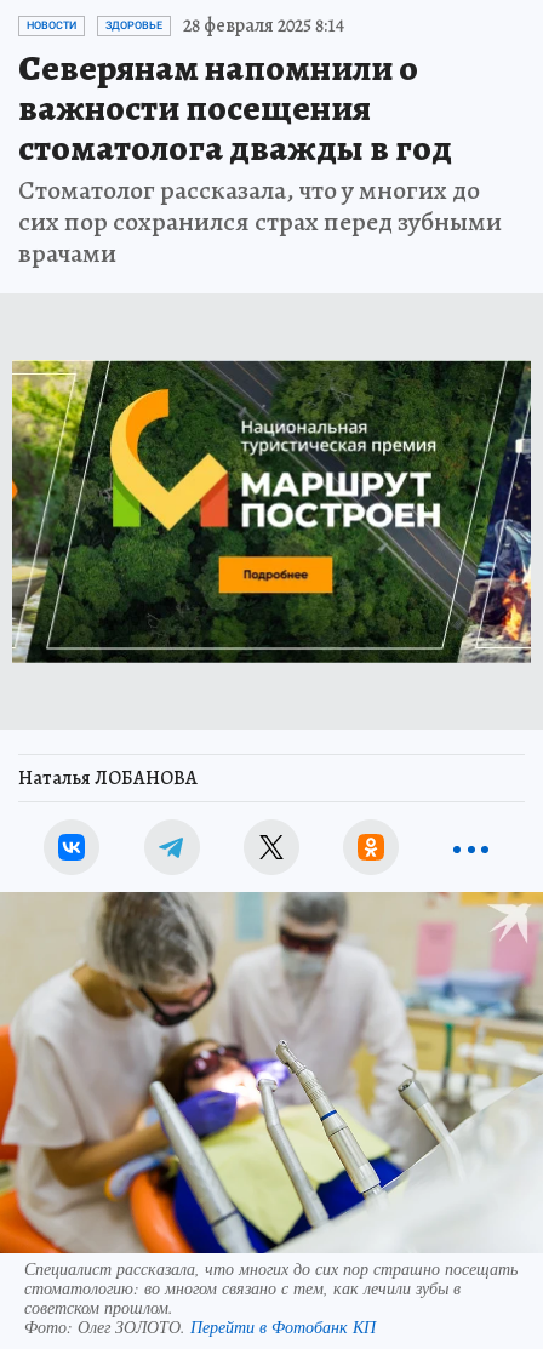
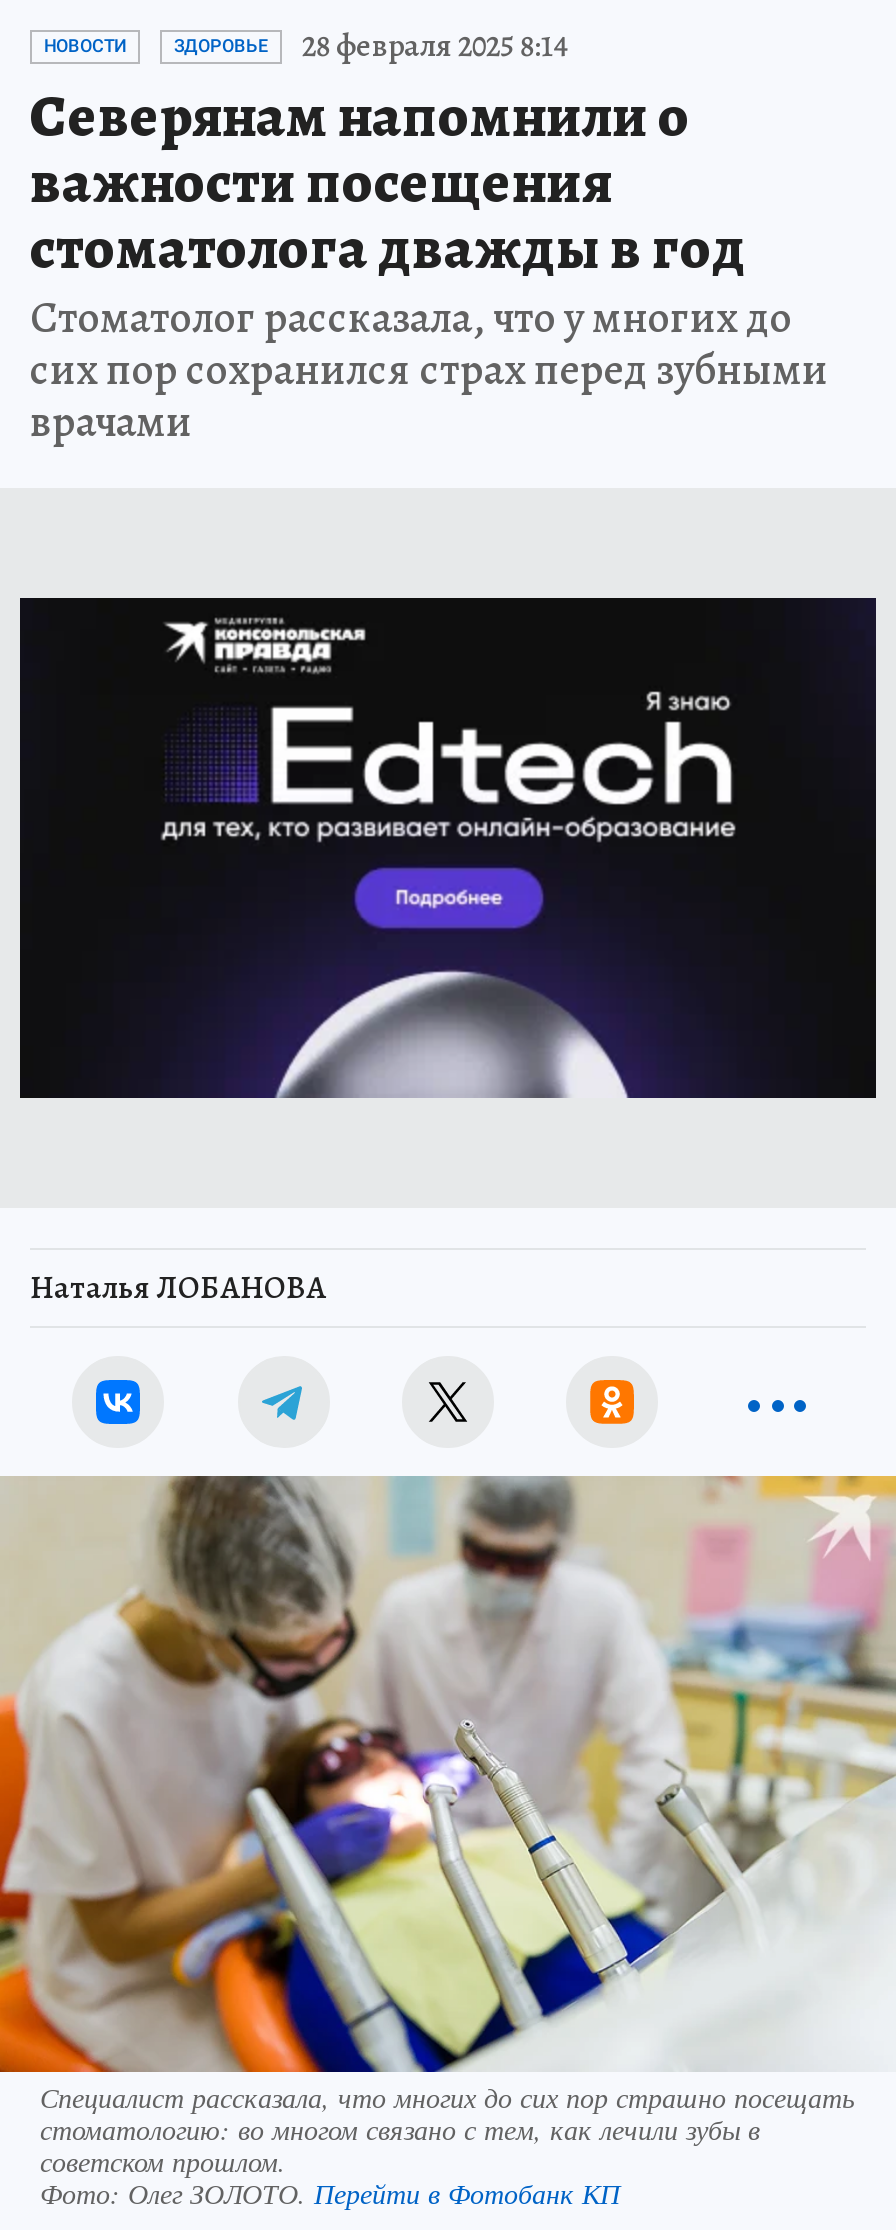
- [image]
+ [image]
